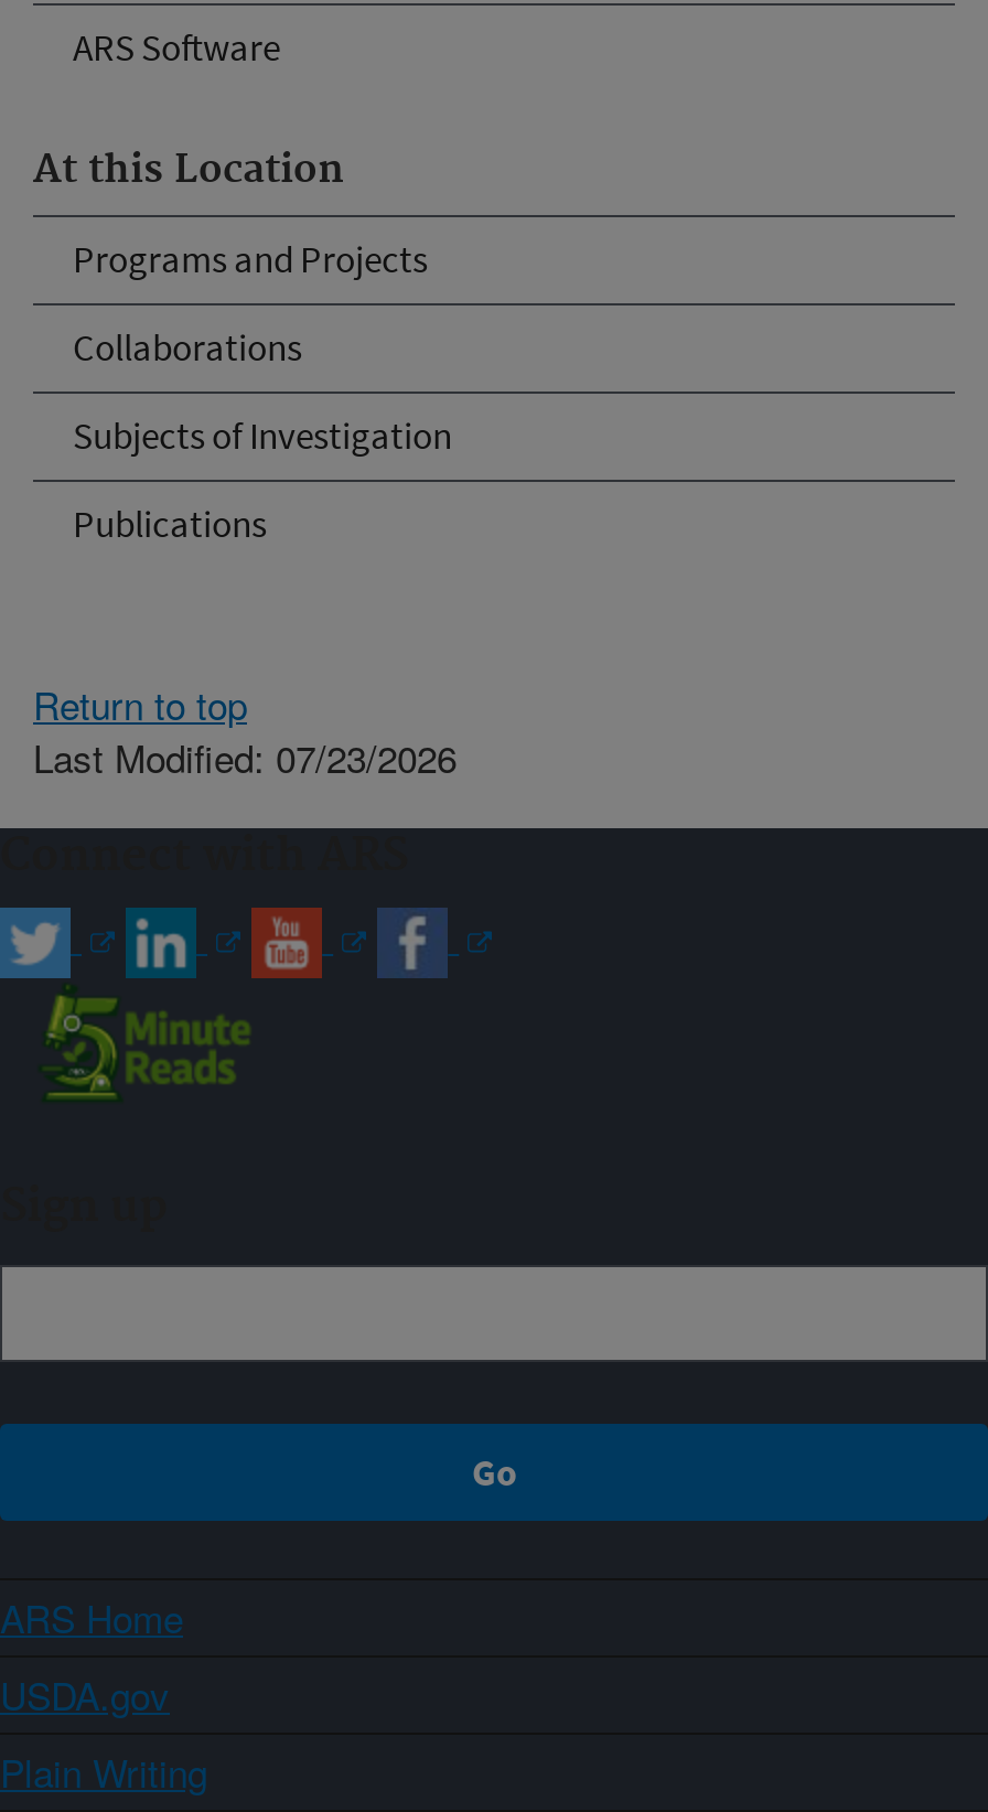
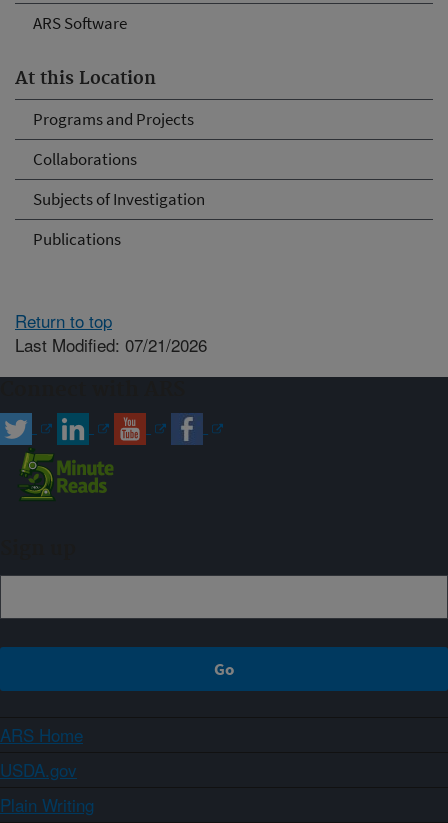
- Last Modified: 07/23/2026
+ Last Modified: 07/21/2026
